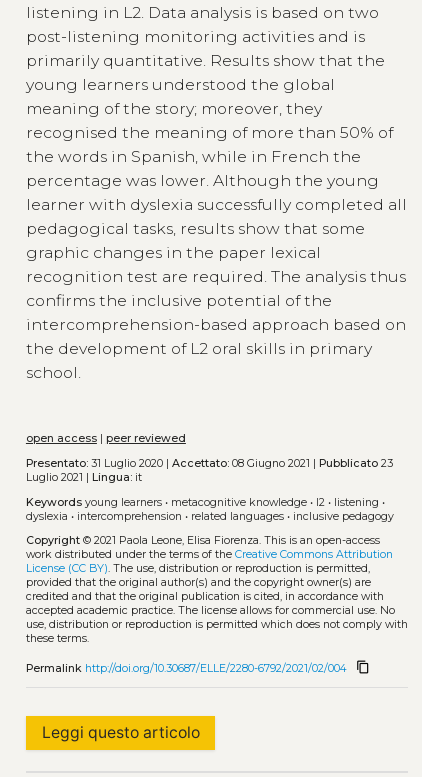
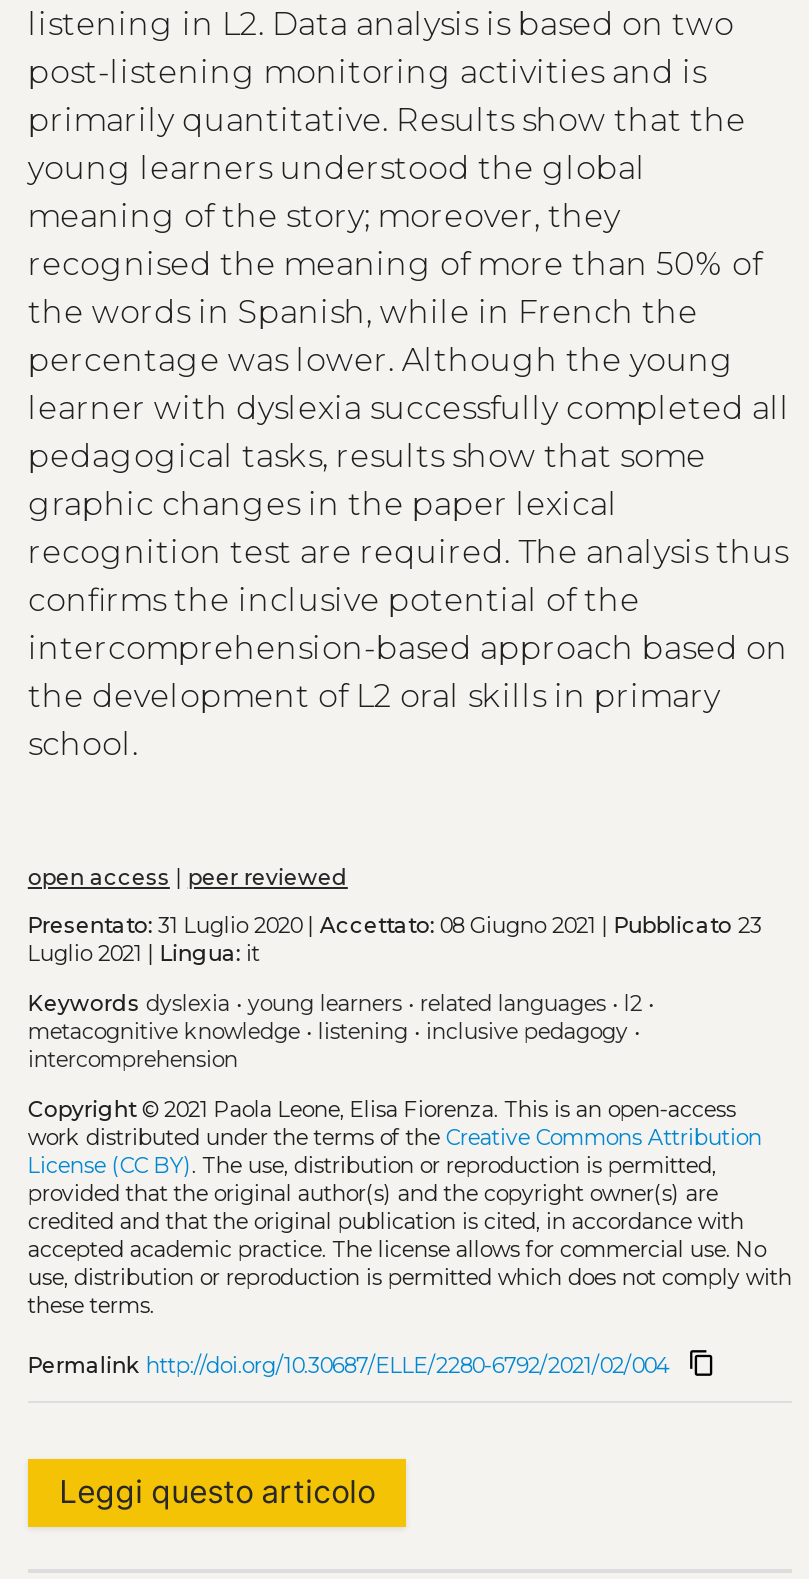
- Keywords young learners • metacognitive knowledge • l2 • listening •
- dyslexia • intercomprehension • related languages • inclusive pedagogy
+ Keywords dyslexia • young learners • related languages • l2 •
+ metacognitive knowledge • listening • inclusive pedagogy •
+ intercomprehension
